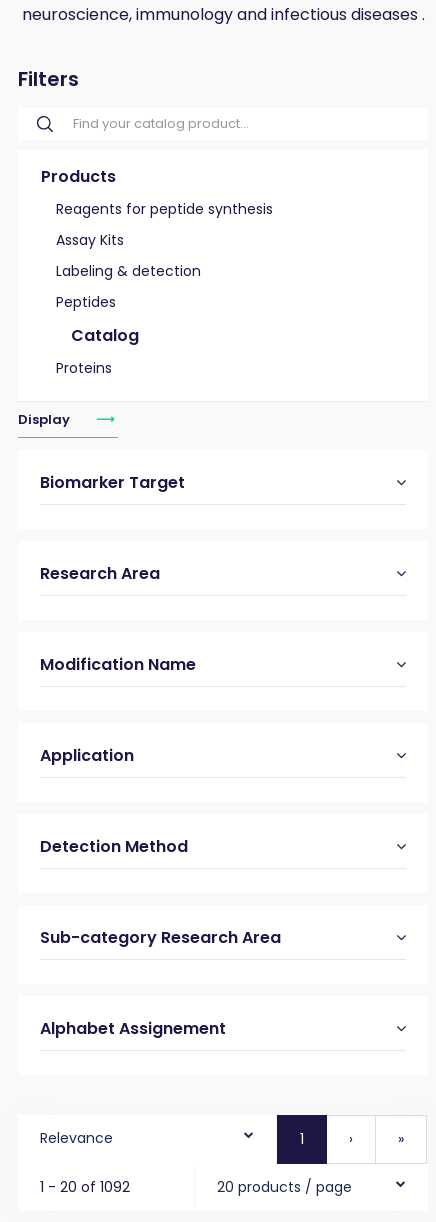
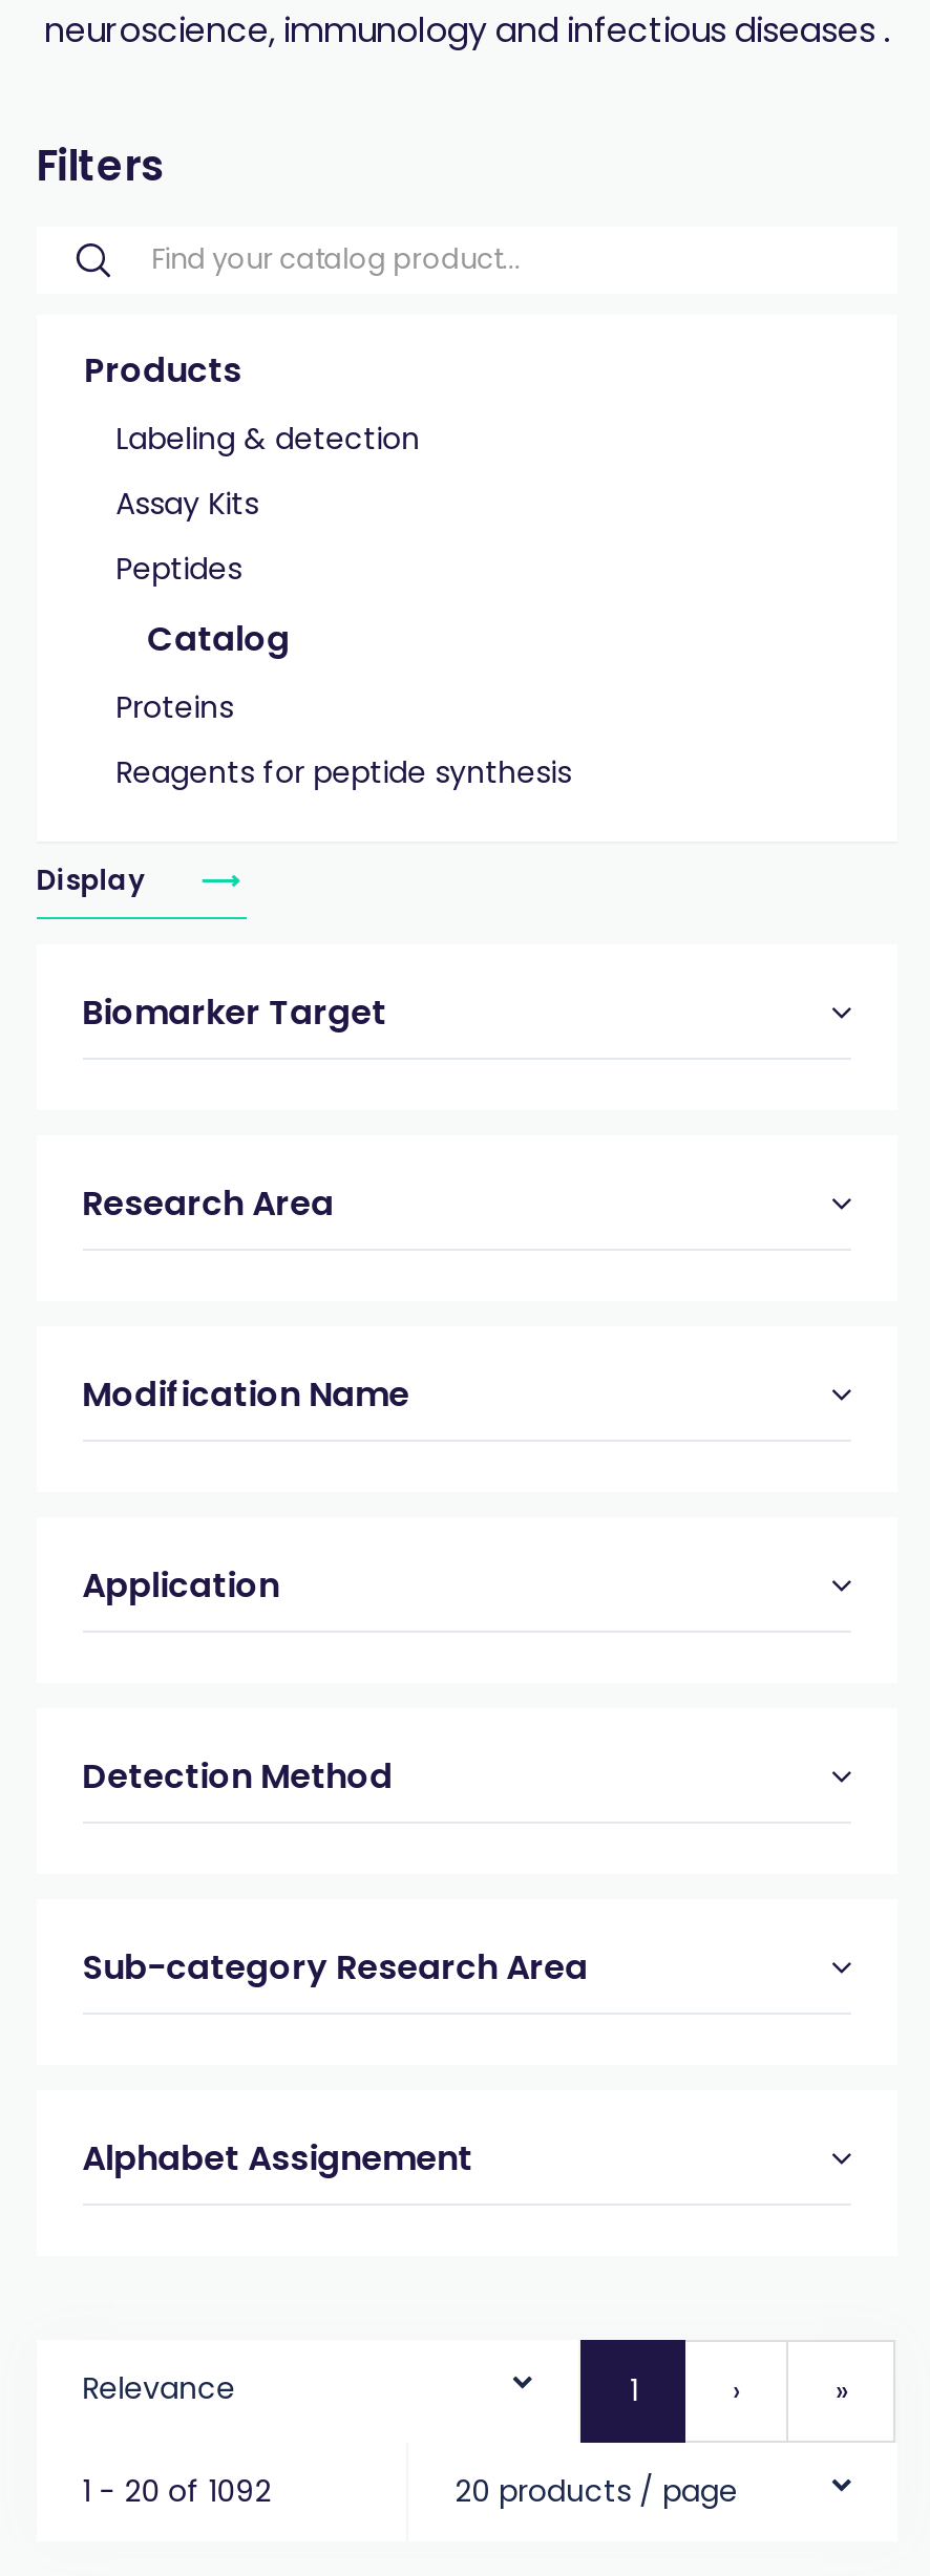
moved down: Reagents for peptide synthesis

moved up: Labeling & detection

moved up: Peptides | Catalog | Proteins
